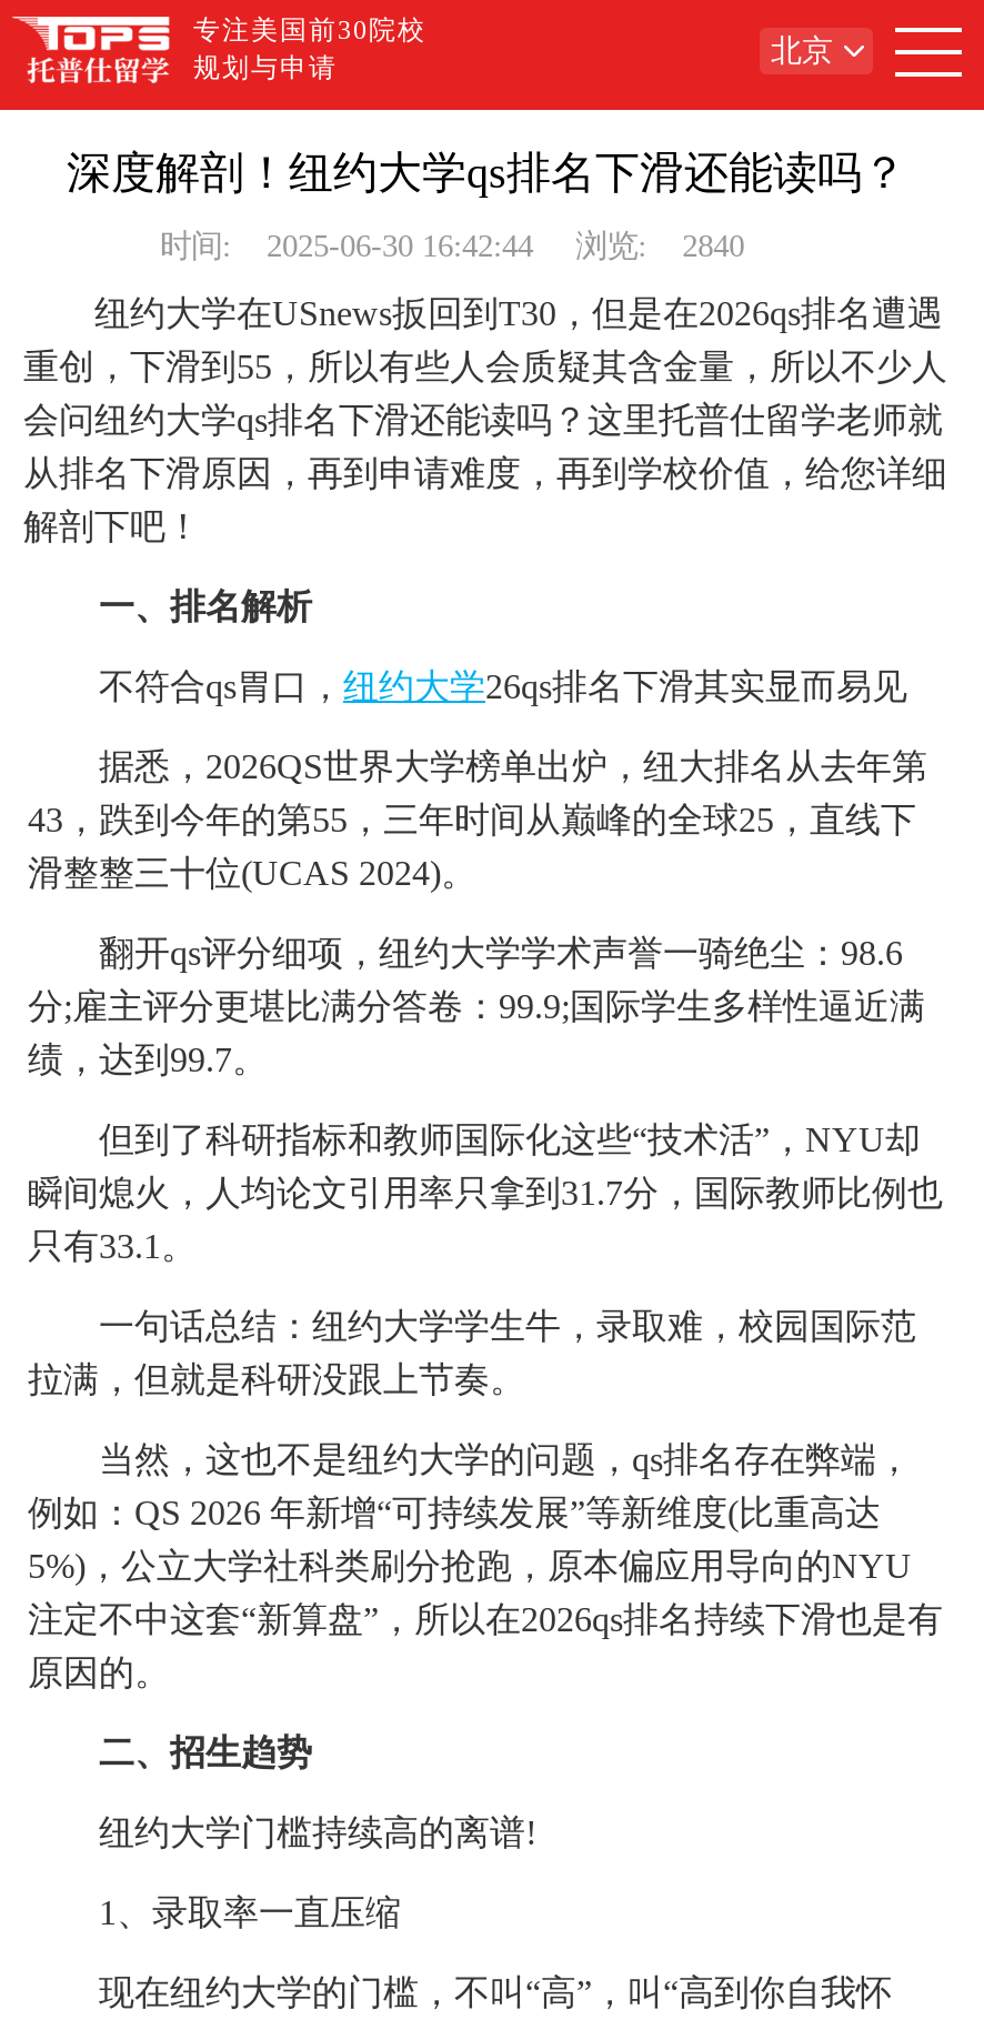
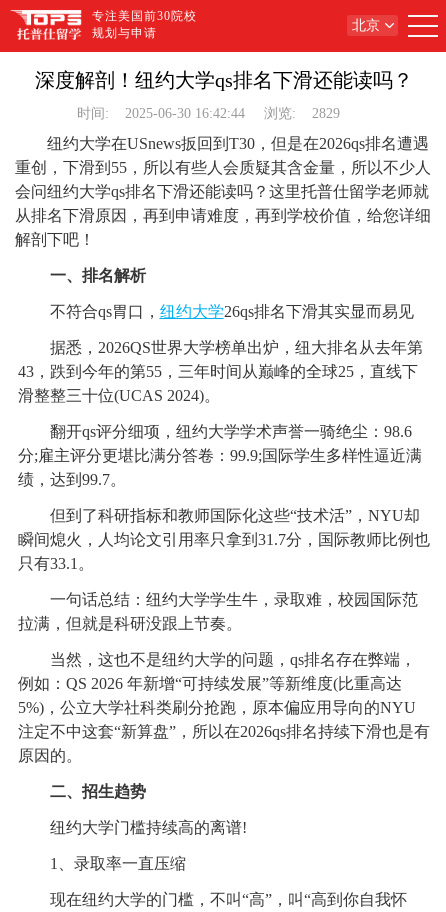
- 时间: 2025-06-30 16:42:44 浏览: 2840
+ 时间: 2025-06-30 16:42:44 浏览: 2829
